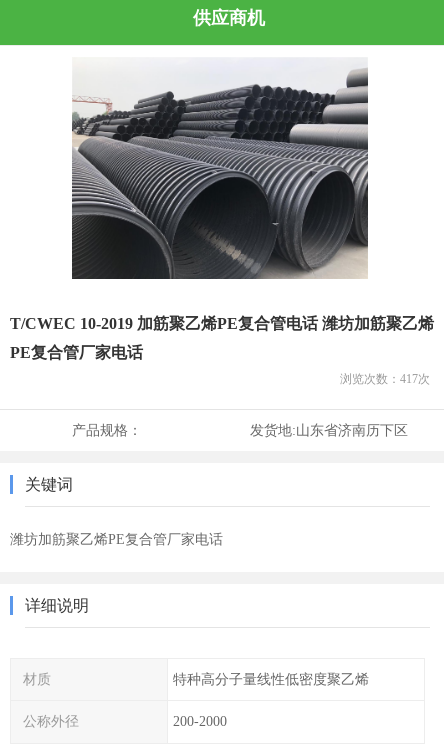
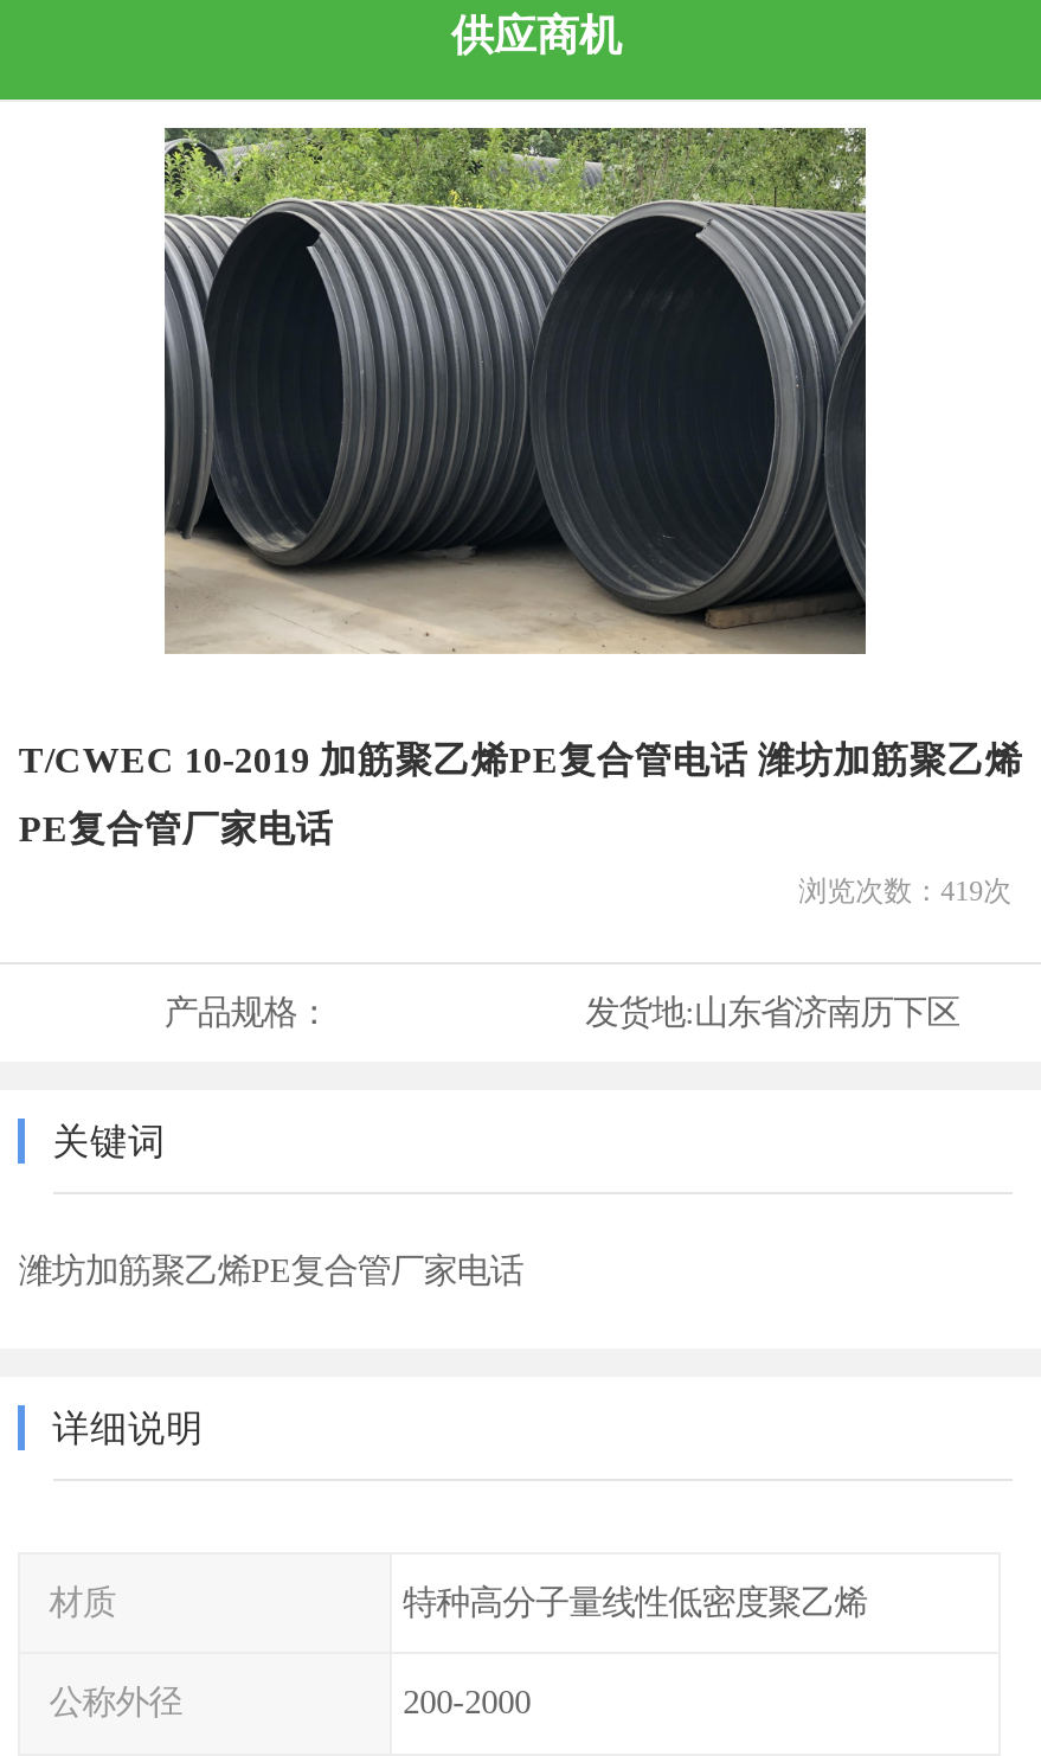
- [image]
+ [image]

- 浏览次数：417次
+ 浏览次数：419次
